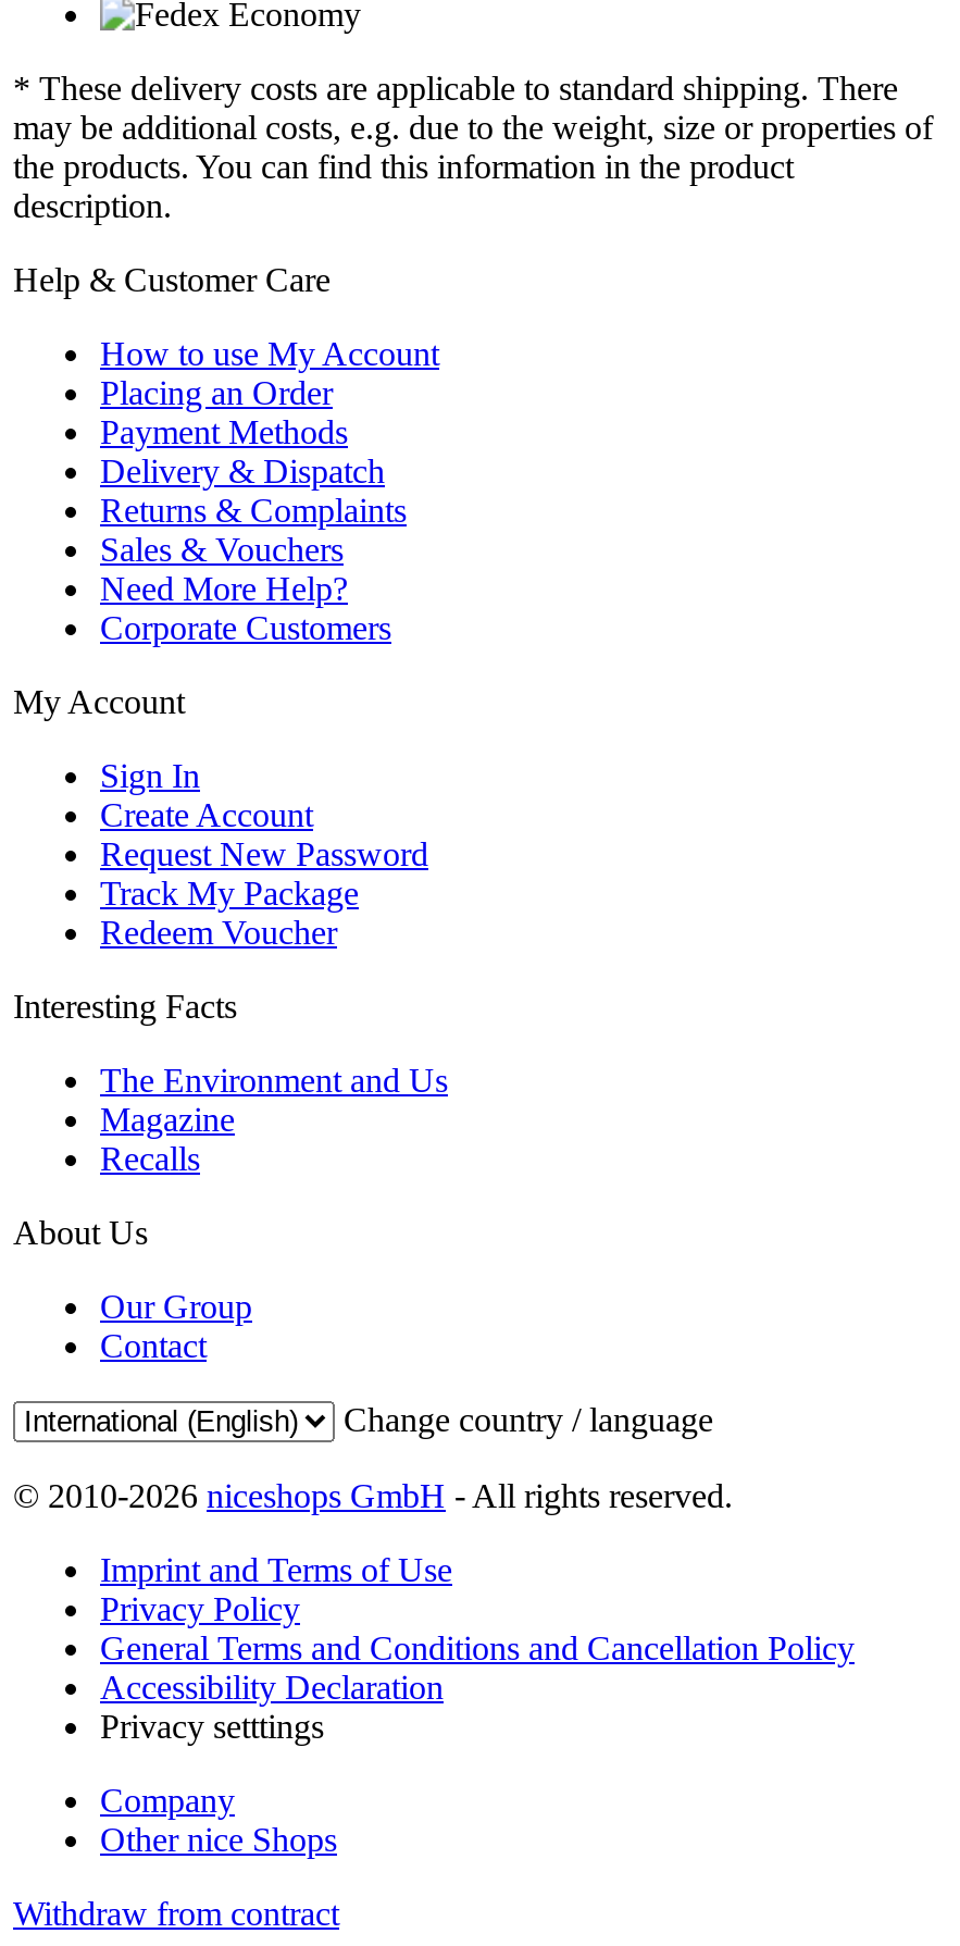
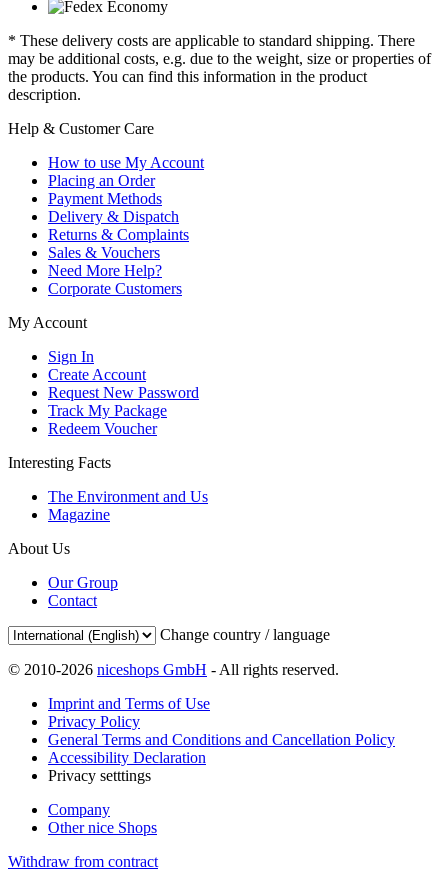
- Recalls
